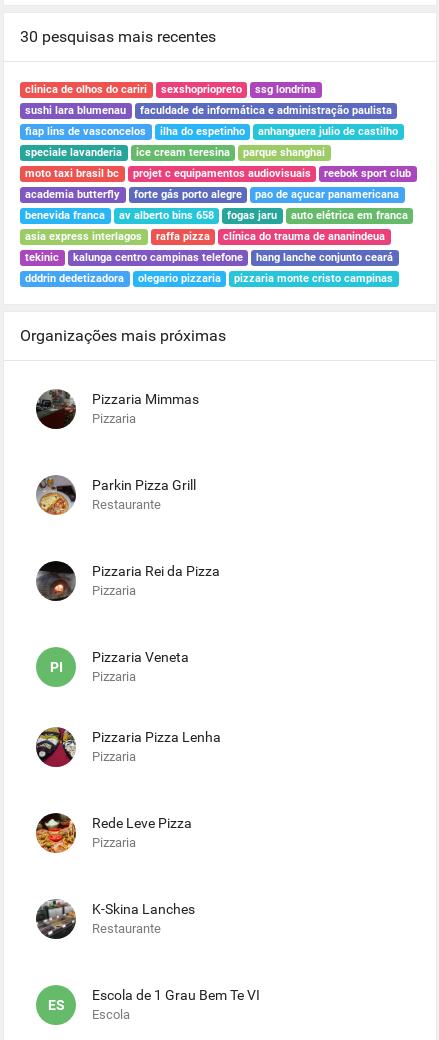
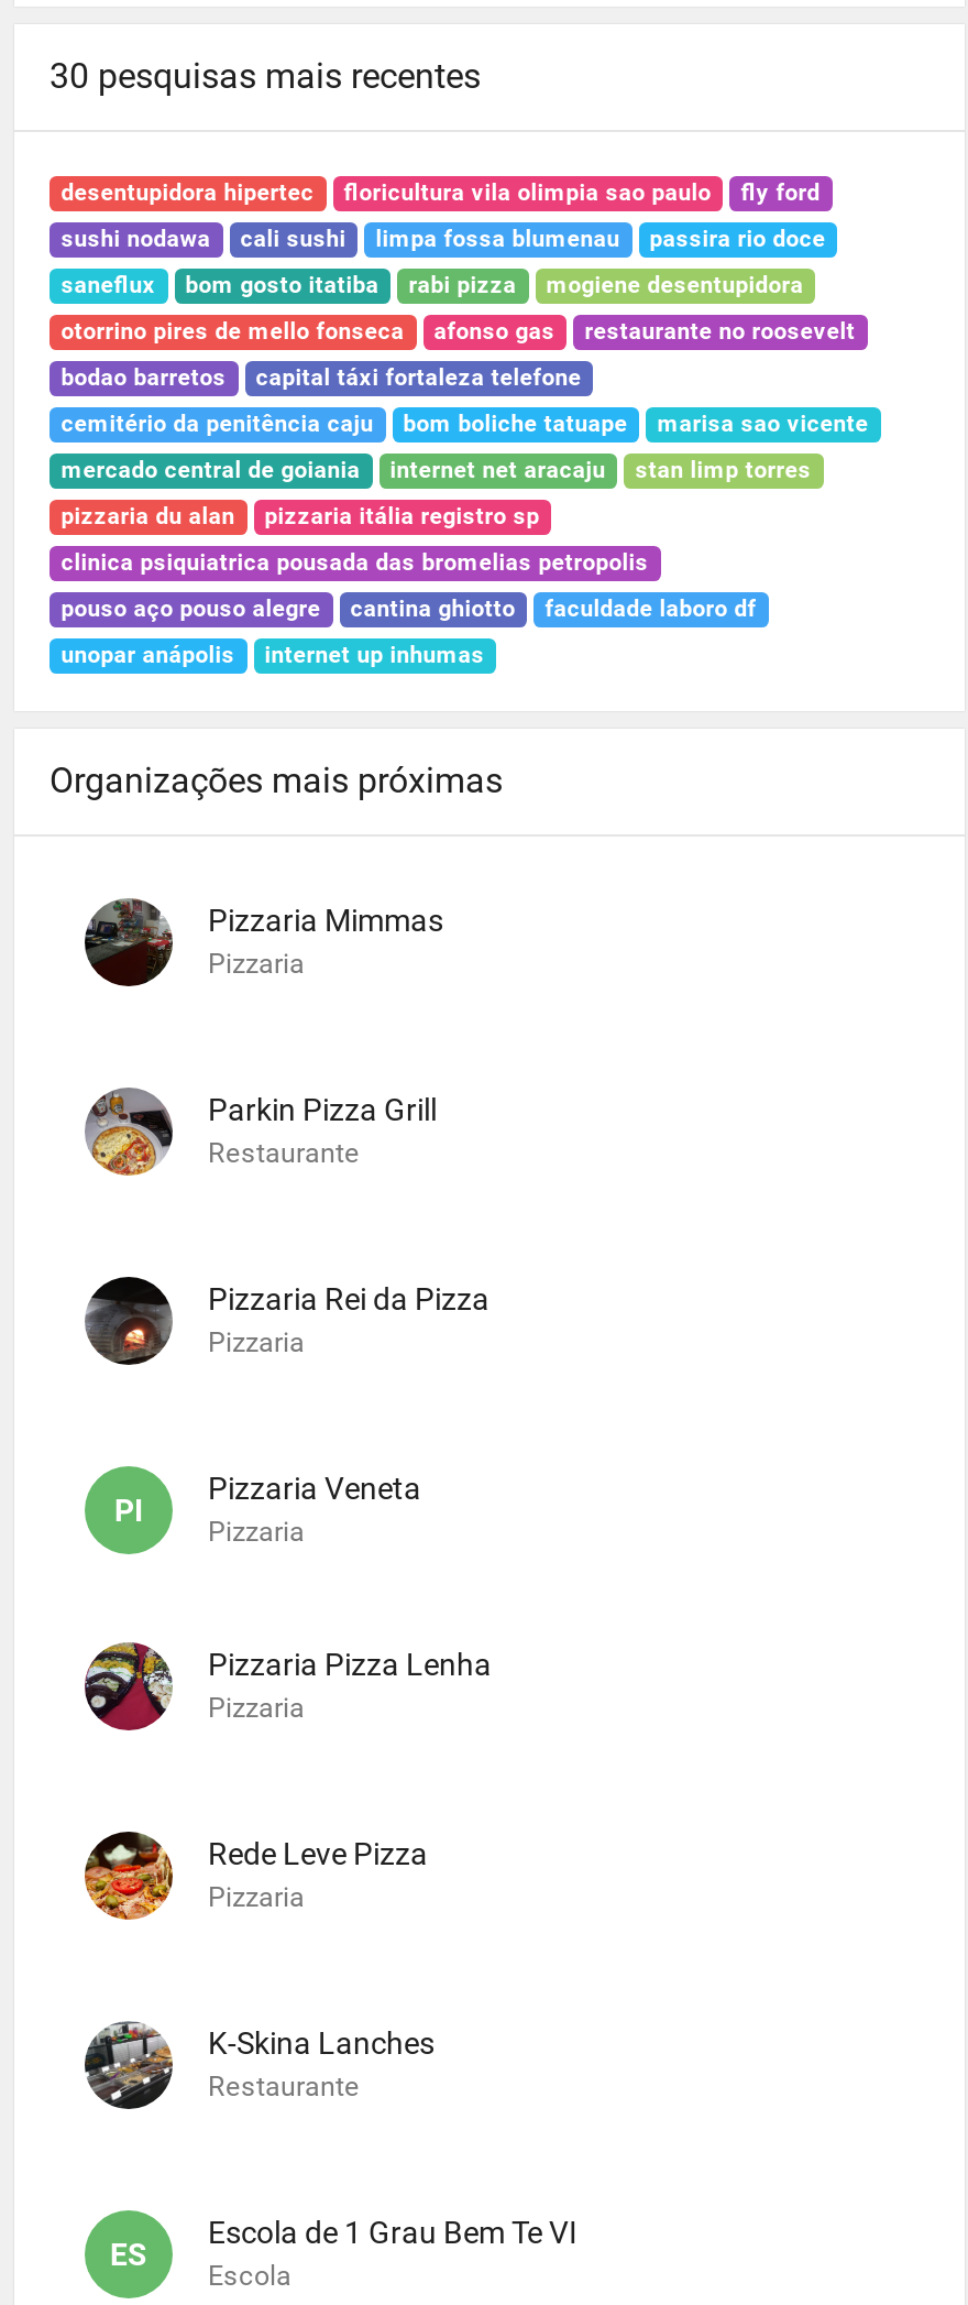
- clinica de olhos do cariri
- sexshopriopreto
- ssg londrina
- sushi lara blumenau
- faculdade de informática e administração paulista
- fiap lins de vasconcelos
- ilha do espetinho
- anhanguera julio de castilho
- speciale lavanderia
- ice cream teresina
- parque shanghai
- moto taxi brasil bc
- projet c equipamentos audiovisuais
- reebok sport club
- academia butterfly
- forte gás porto alegre
- pao de açucar panamericana
- benevida franca
- av alberto bins 658
- fogas jaru
- auto elétrica em franca
- asia express interlagos
- raffa pizza
- clínica do trauma de ananindeua
- tekinic
- kalunga centro campinas telefone
- hang lanche conjunto ceará
- dddrin dedetizadora
- olegario pizzaria
- pizzaria monte cristo campinas
+ desentupidora hipertec
+ floricultura vila olimpia sao paulo
+ fly ford
+ sushi nodawa
+ cali sushi
+ limpa fossa blumenau
+ passira rio doce
+ saneflux
+ bom gosto itatiba
+ rabi pizza
+ mogiene desentupidora
+ otorrino pires de mello fonseca
+ afonso gas
+ restaurante no roosevelt
+ bodao barretos
+ capital táxi fortaleza telefone
+ cemitério da penitência caju
+ bom boliche tatuape
+ marisa sao vicente
+ mercado central de goiania
+ internet net aracaju
+ stan limp torres
+ pizzaria du alan
+ pizzaria itália registro sp
+ clinica psiquiatrica pousada das bromelias petropolis
+ pouso aço pouso alegre
+ cantina ghiotto
+ faculdade laboro df
+ unopar anápolis
+ internet up inhumas
